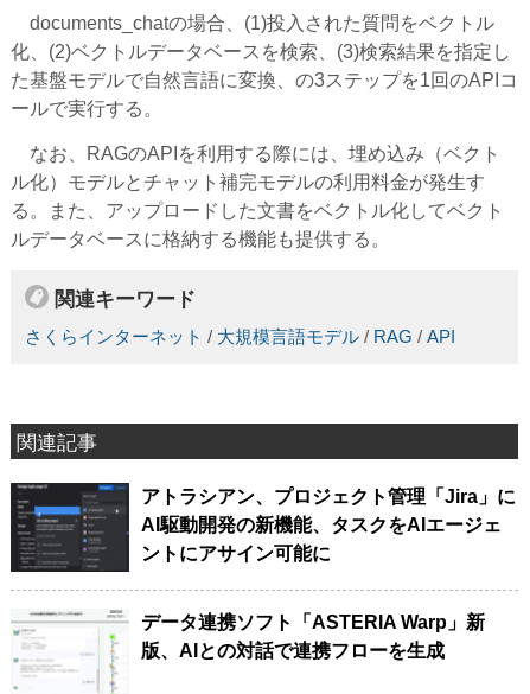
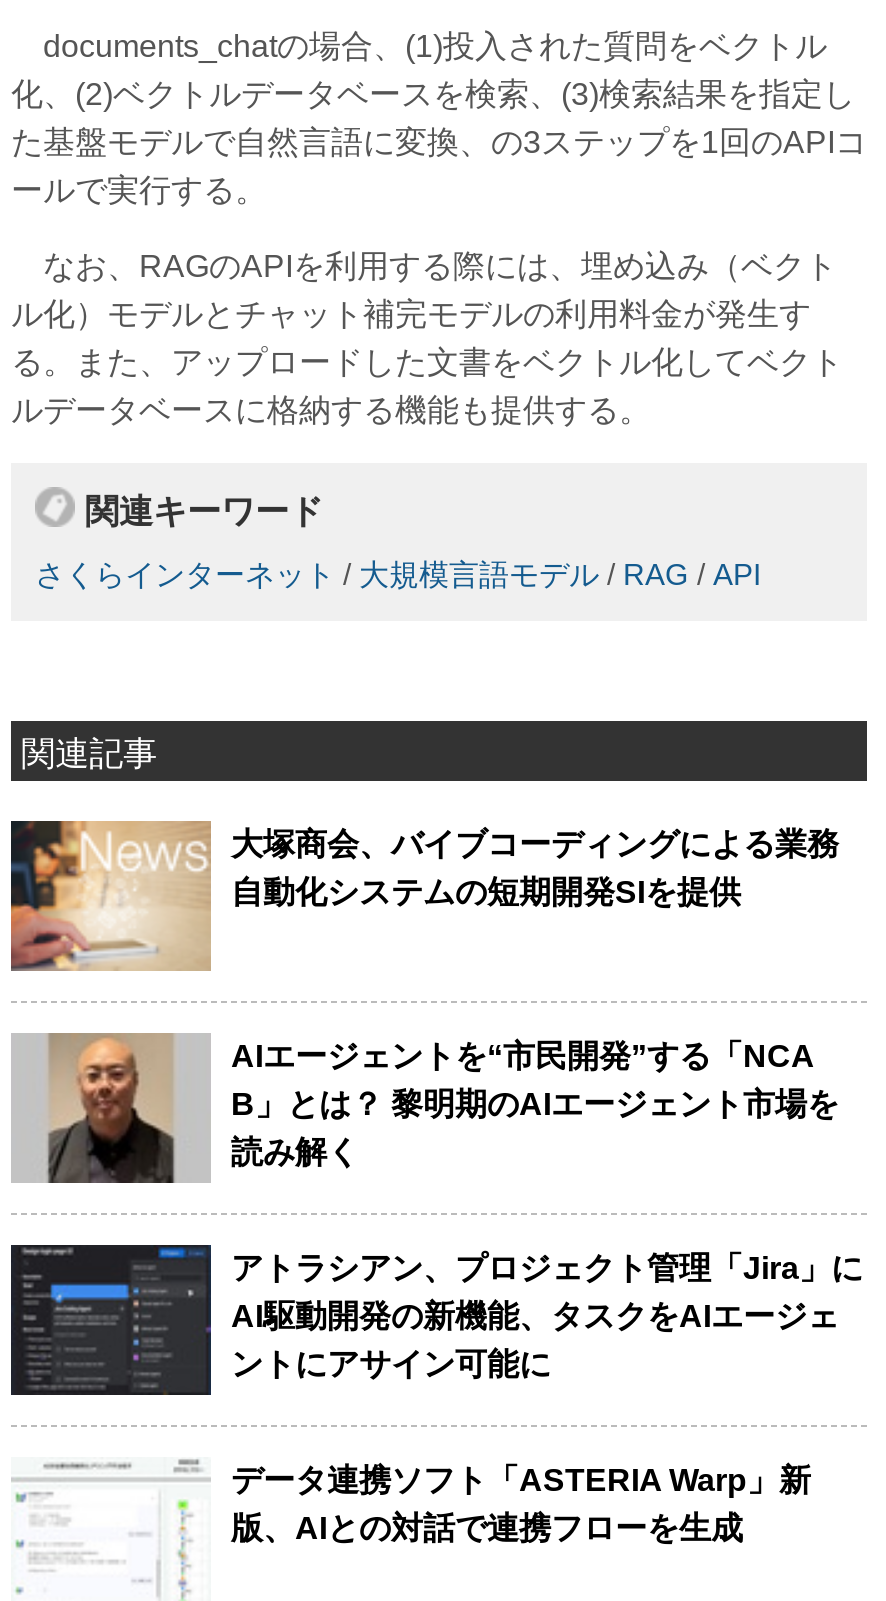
+ [image]
+ 大塚商会、バイブコーディングによる業務
+ 自動化システムの短期開発SIを提供

+ [image]
+ AIエージェントを“市民開発”する「NCA
+ B」とは？ 黎明期のAIエージェント市場を
+ 読み解く
